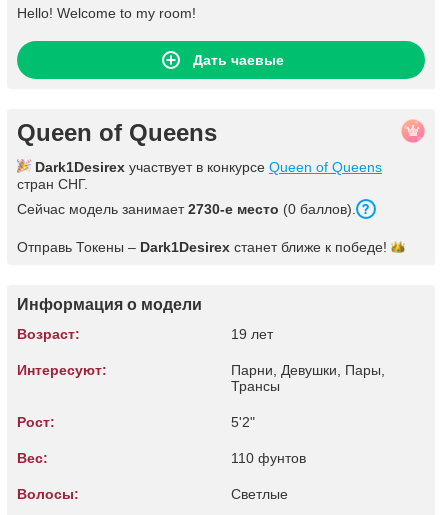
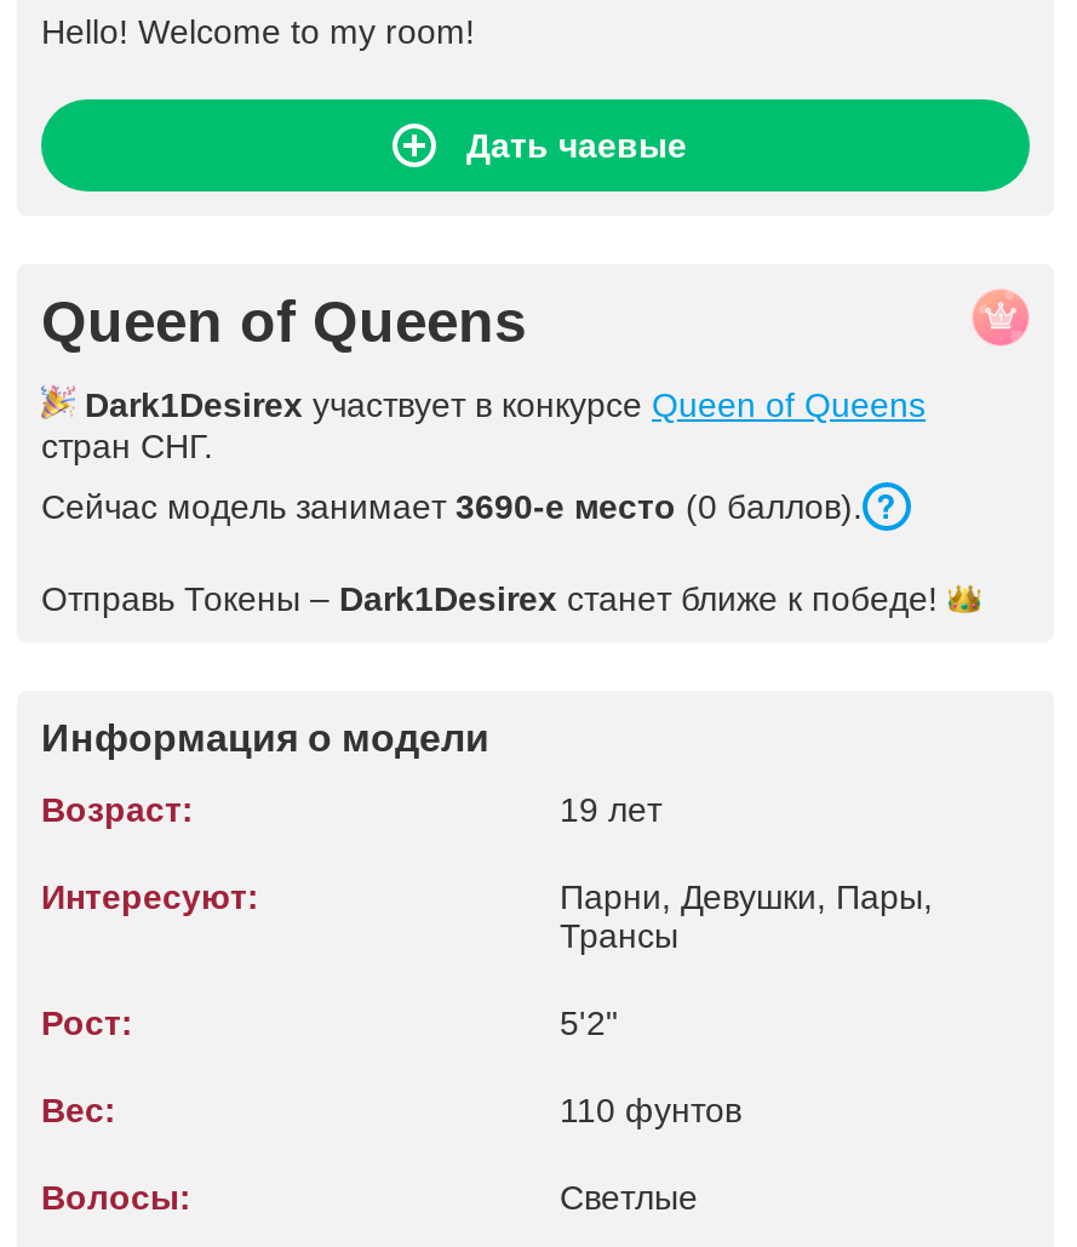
- Сейчас модель занимает 2730-е место (0 баллов).
+ Сейчас модель занимает 3690-е место (0 баллов).
